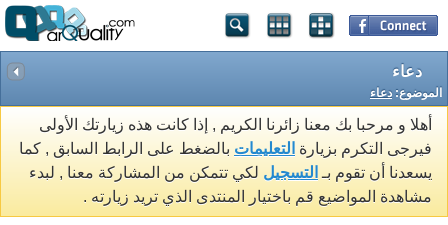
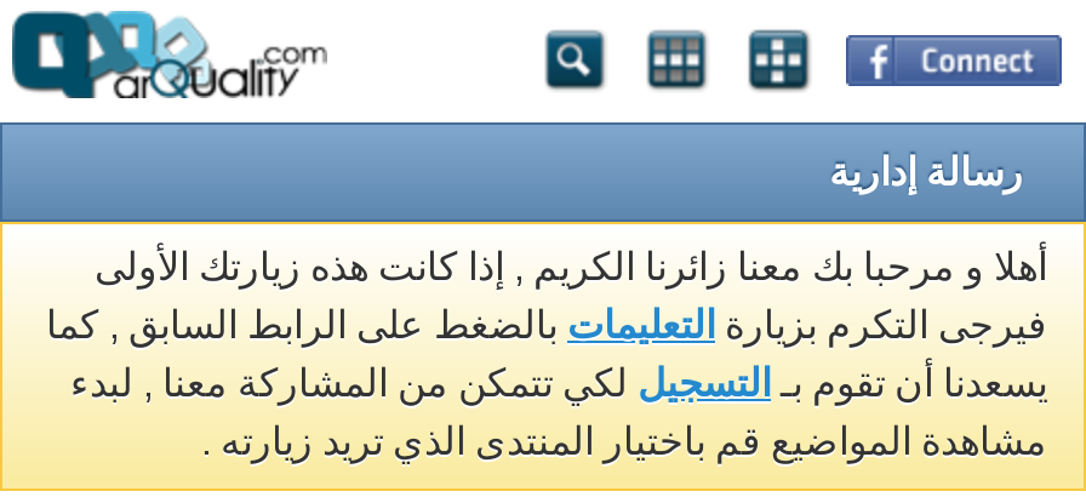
- دعاء
- الموضوع: دعاء
+ رسالة إدارية
